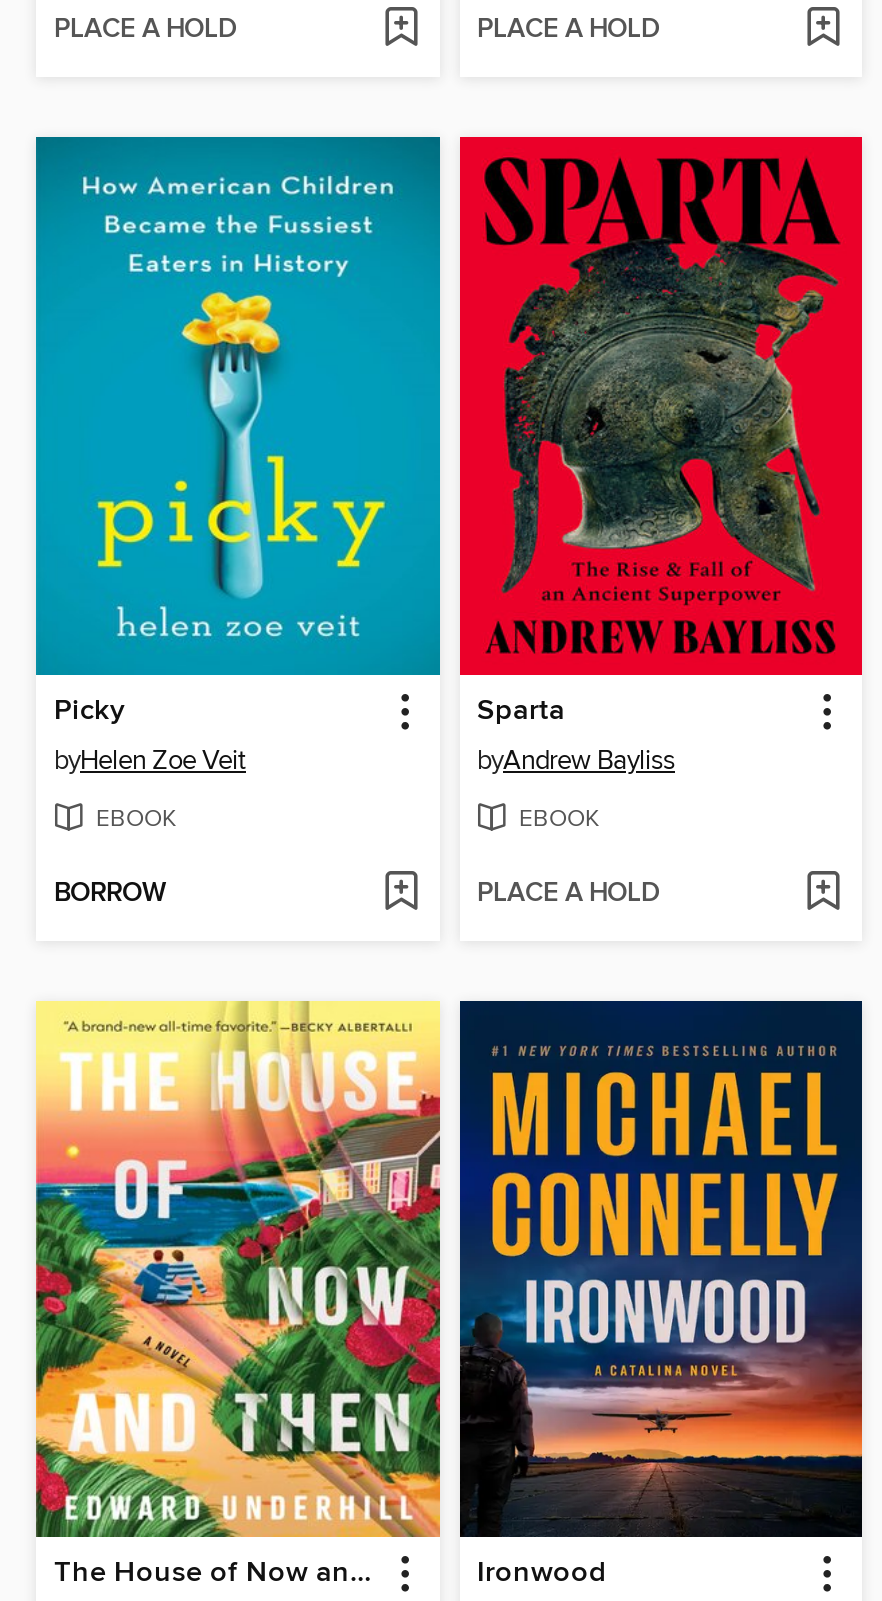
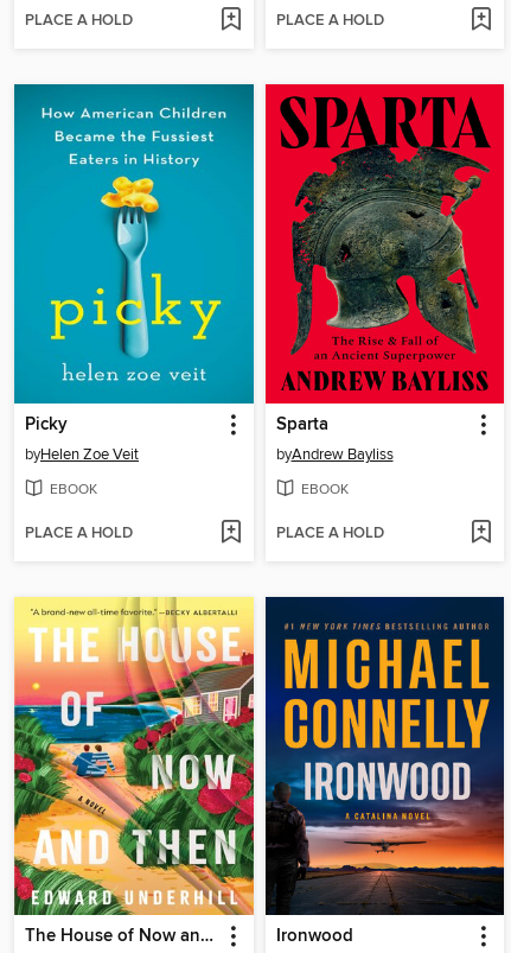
- BORROW
+ PLACE A HOLD
